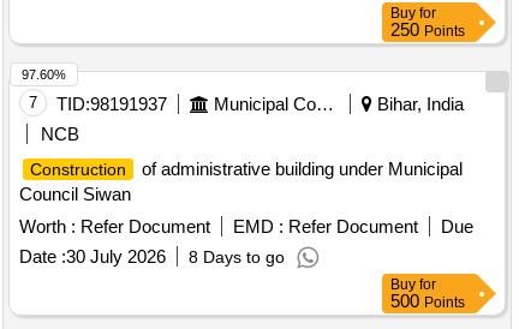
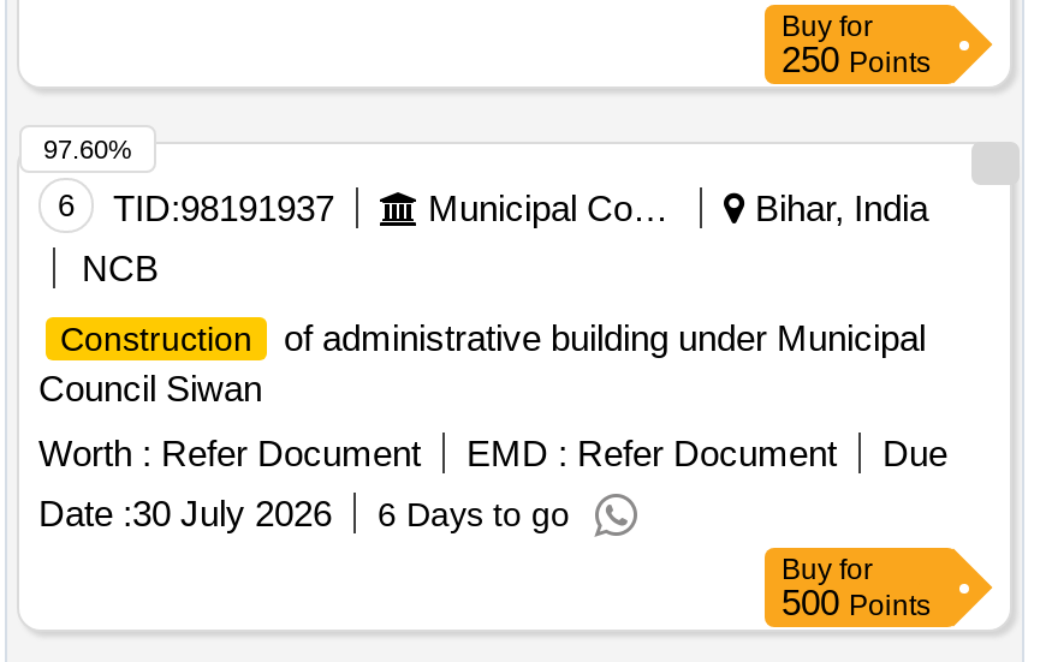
- 7 TID:98191937
+ 6 TID:98191937

- Date : 30 July 2026 8 Days to go
+ Date : 30 July 2026 6 Days to go
